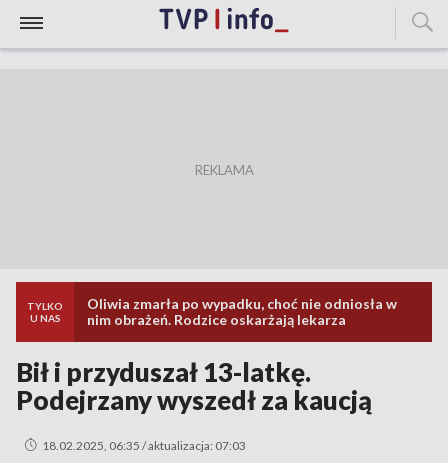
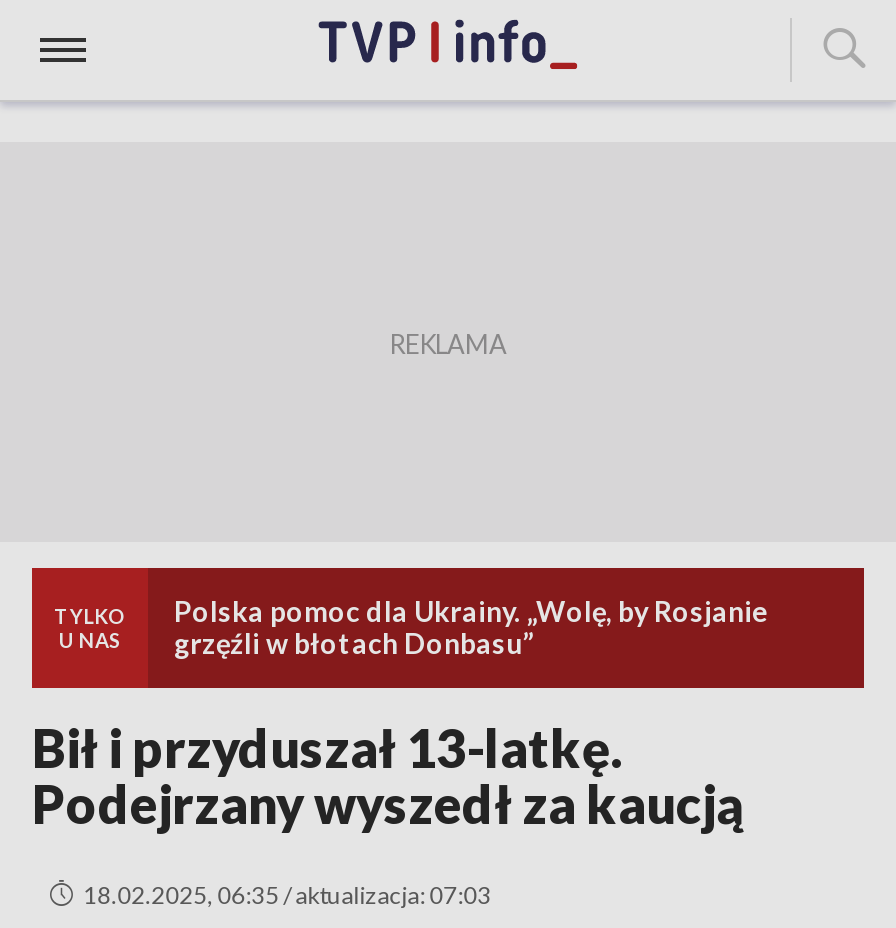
- Oliwia zmarła po wypadku, choć nie odniosła w
- nim obrażeń. Rodzice oskarżają lekarza
+ Polska pomoc dla Ukrainy. „Wolę, by Rosjanie
+ grzęźli w błotach Donbasu”
